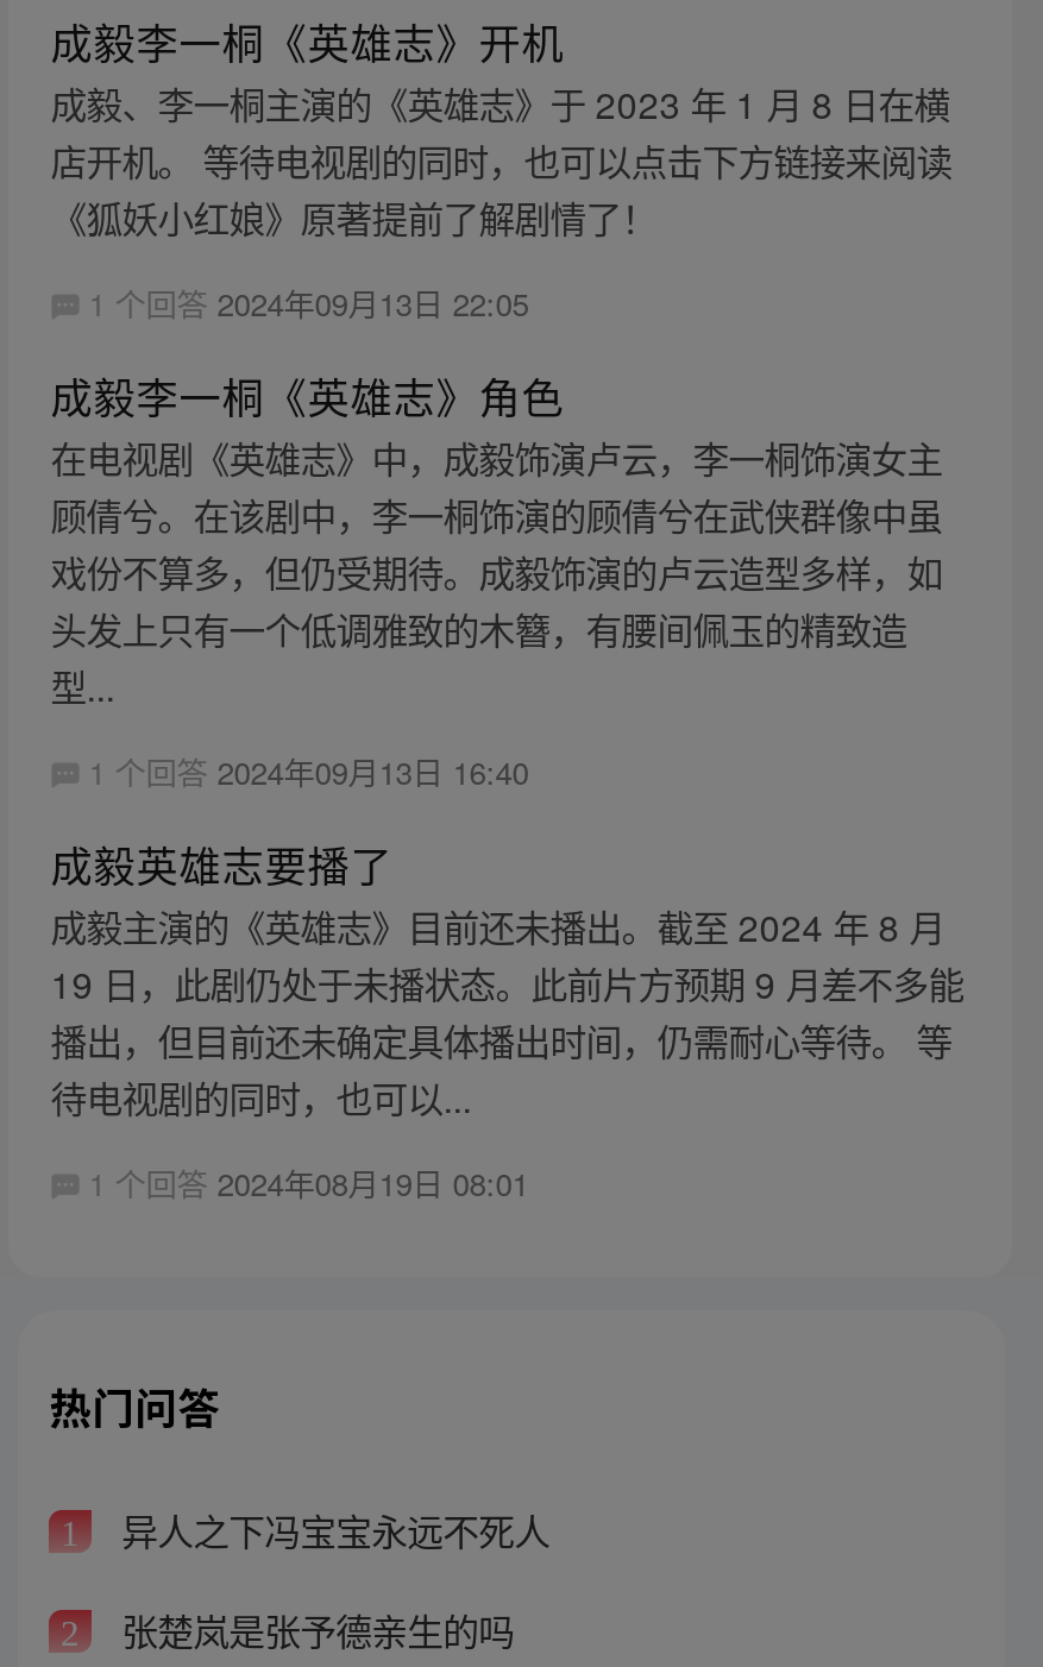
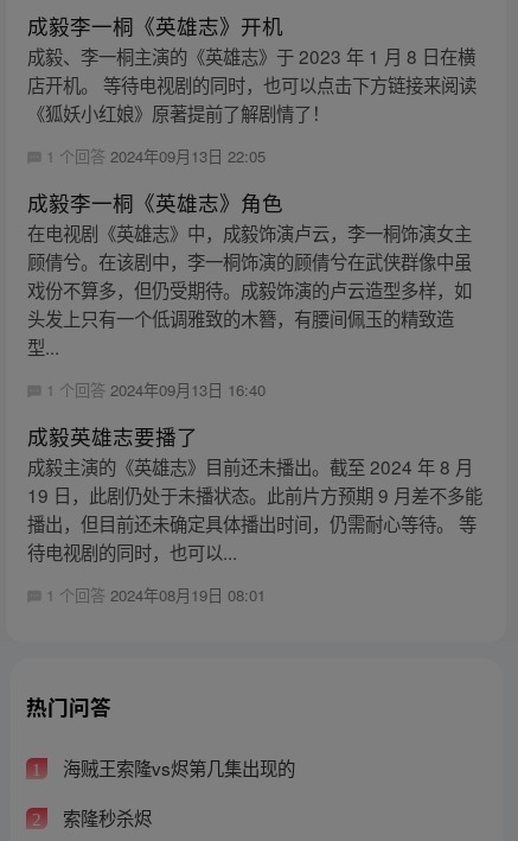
- 异人之下冯宝宝永远不死人
+ 海贼王索隆vs烬第几集出现的

- 张楚岚是张予德亲生的吗
+ 索隆秒杀烬
